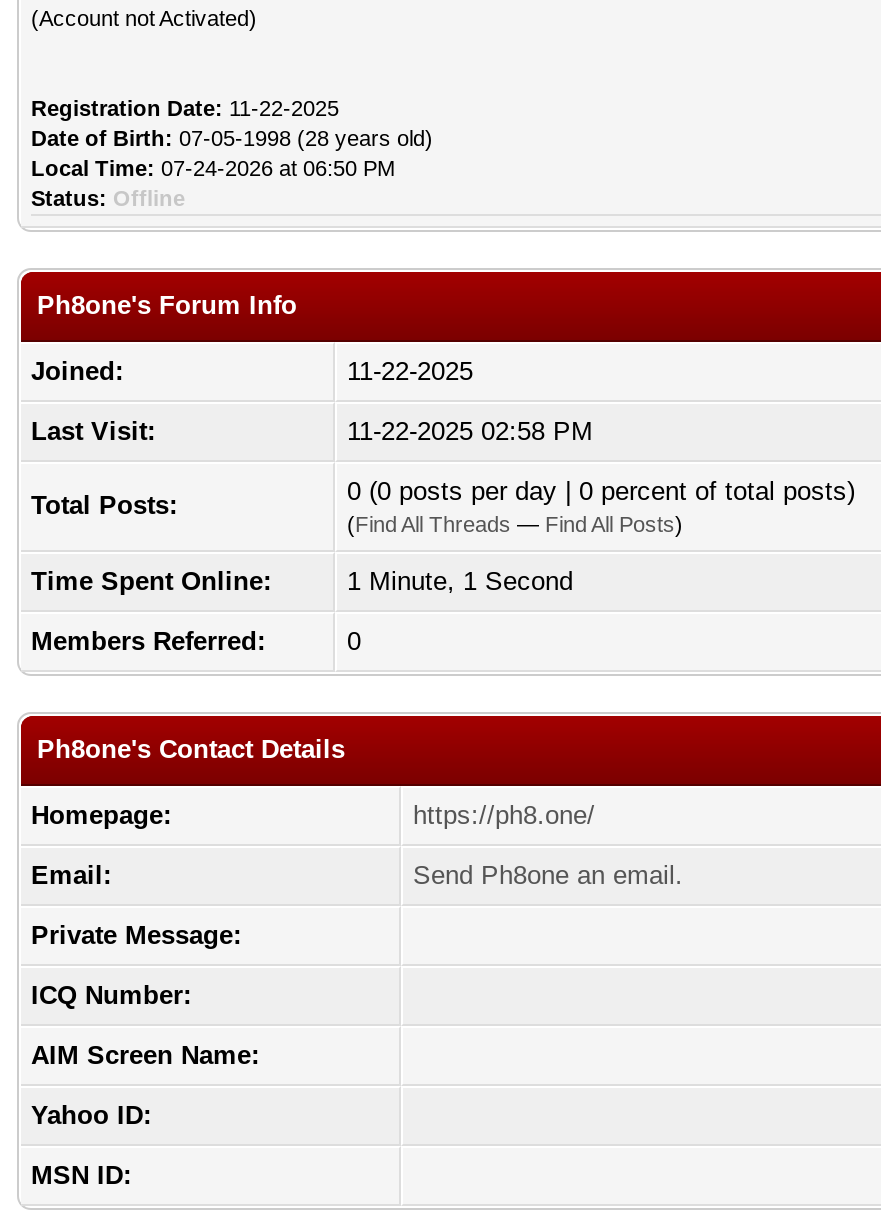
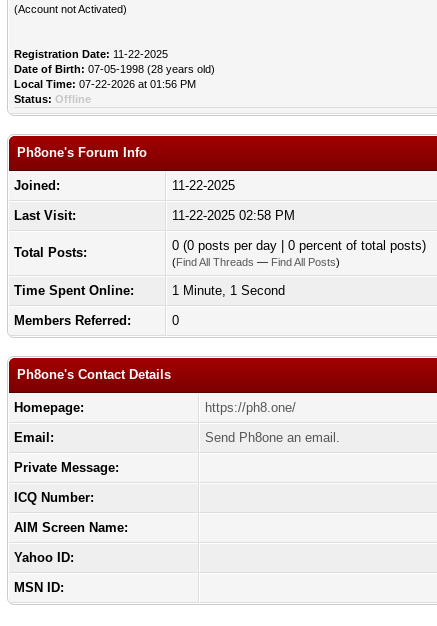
- Local Time: 07-24-2026 at 06:50 PM
+ Local Time: 07-22-2026 at 01:56 PM
